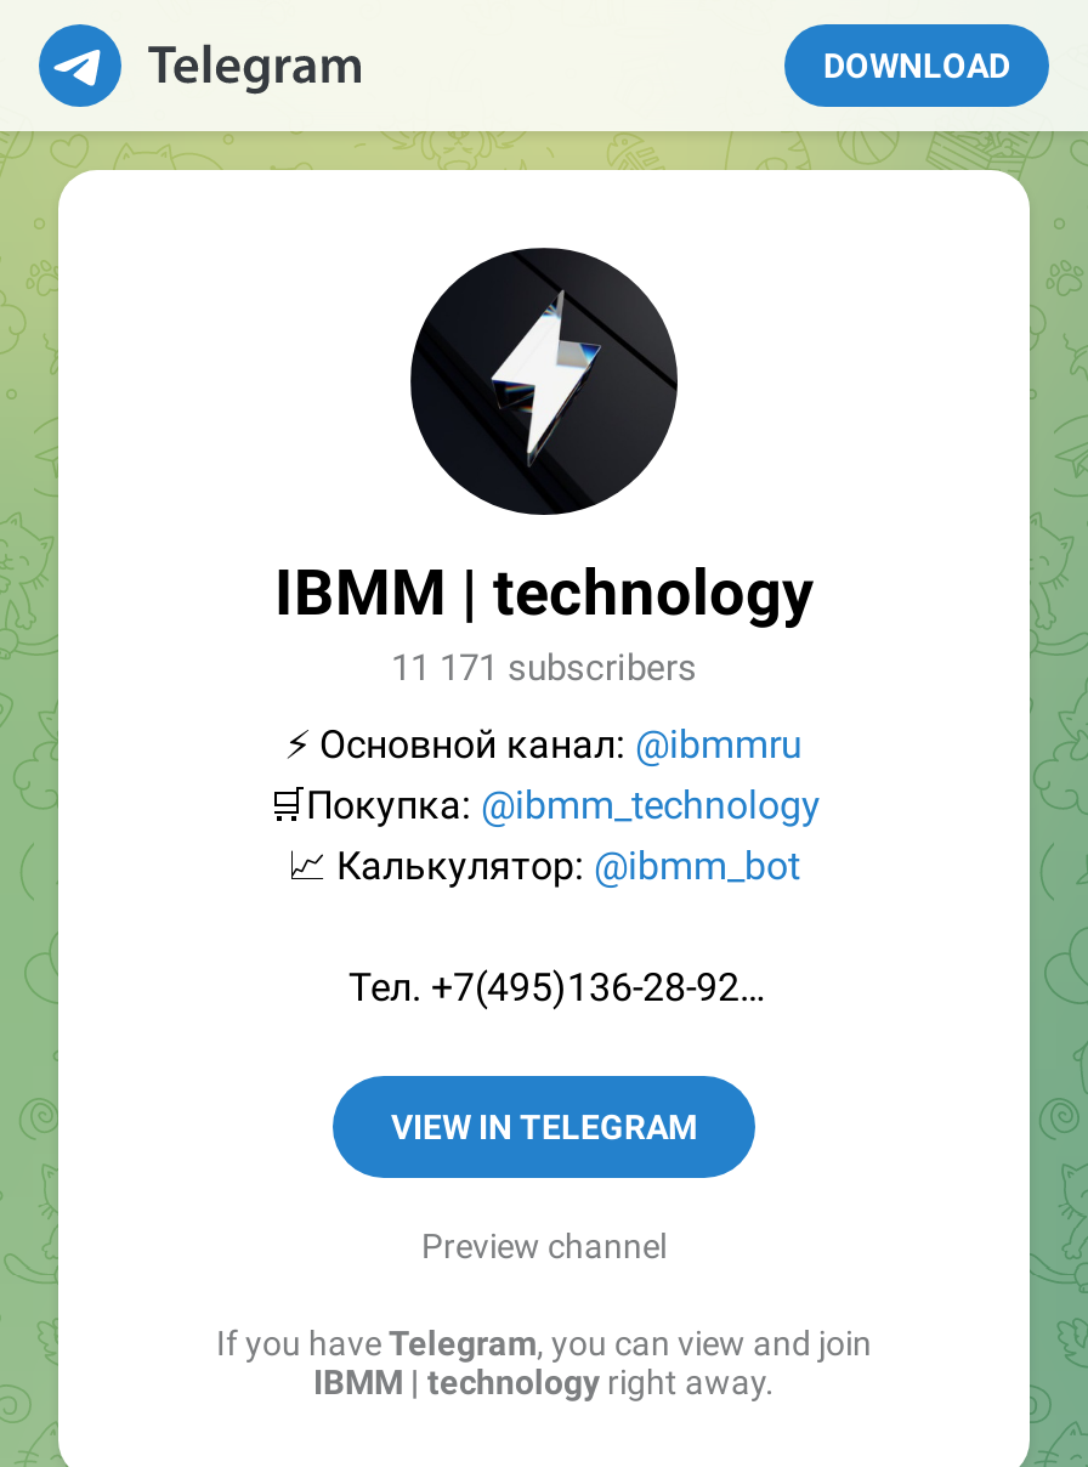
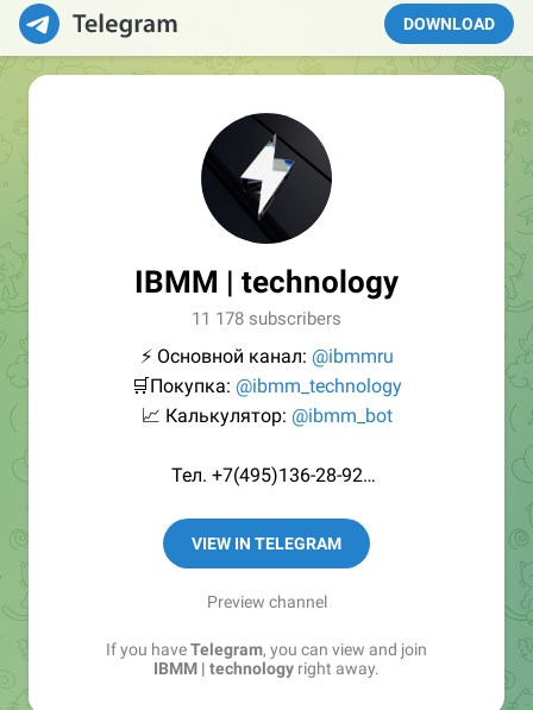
- 11 171 subscribers
+ 11 178 subscribers
